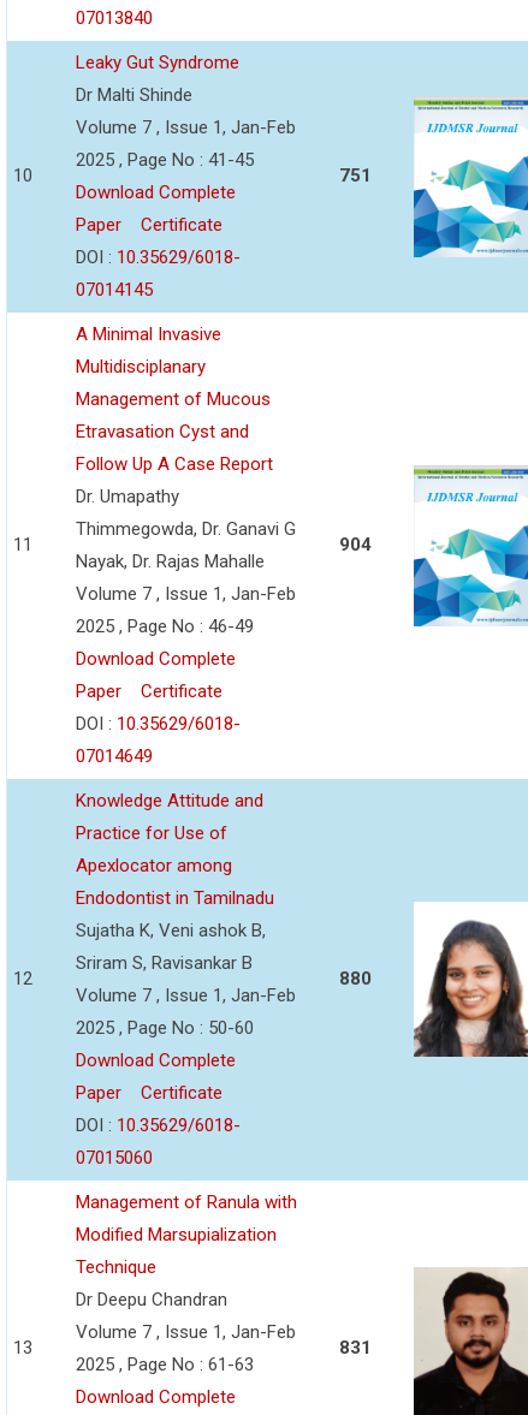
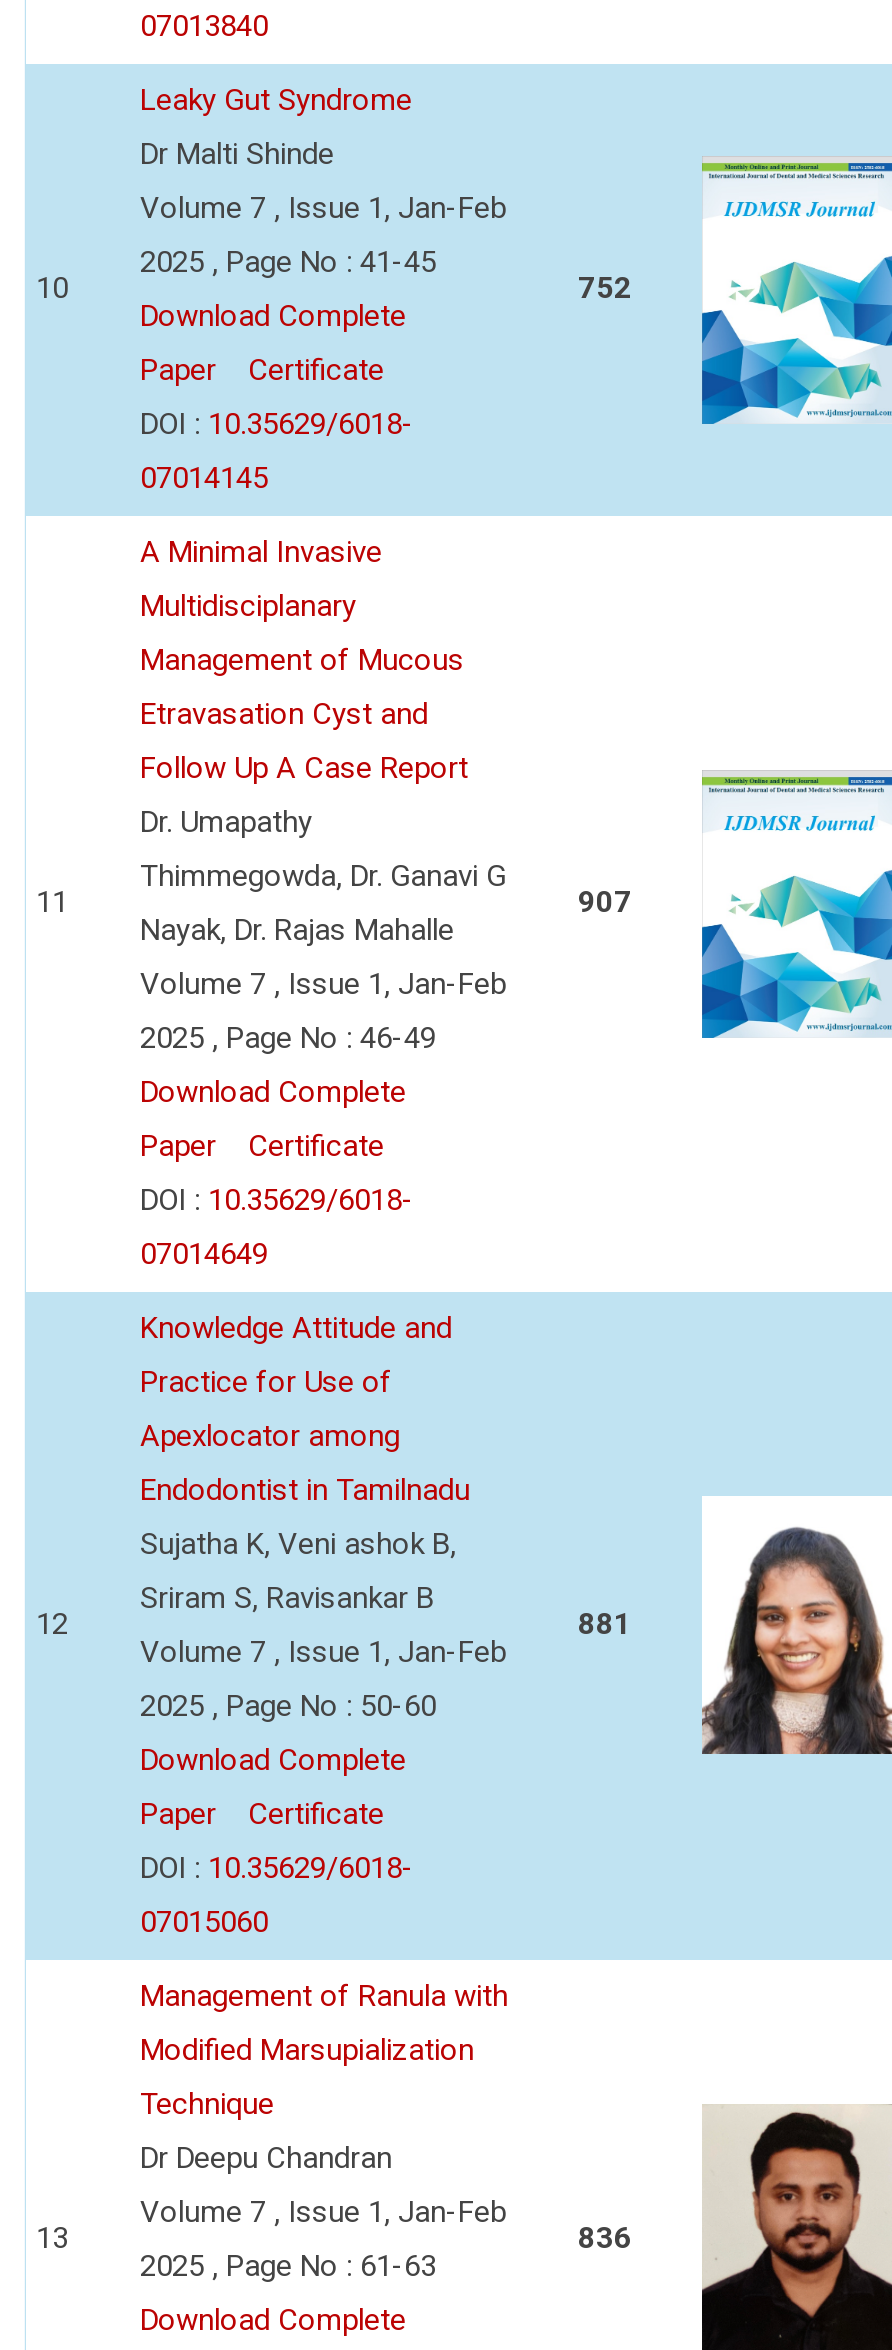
- 751
+ 752

- 904
+ 907

- 880
+ 881

- 831
+ 836
